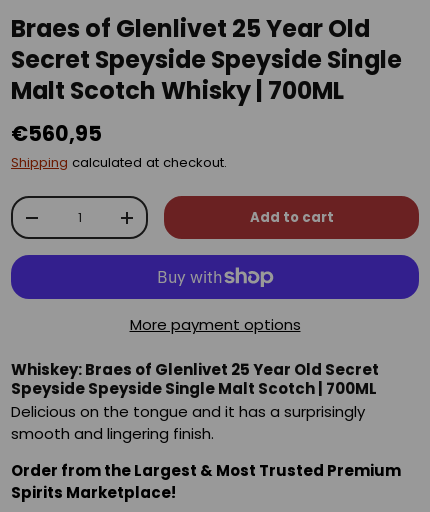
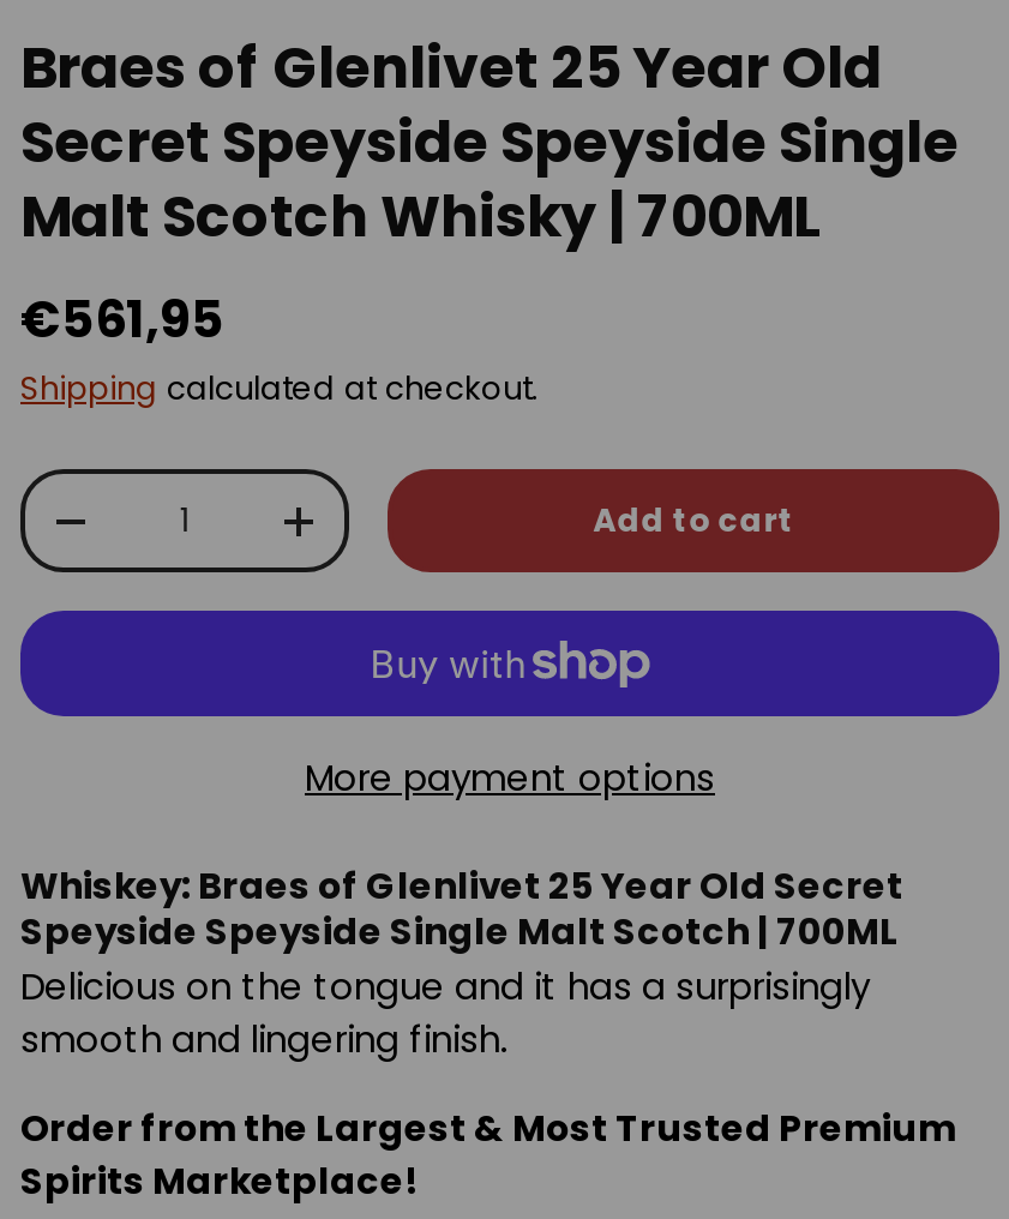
- €560,95
+ €561,95
